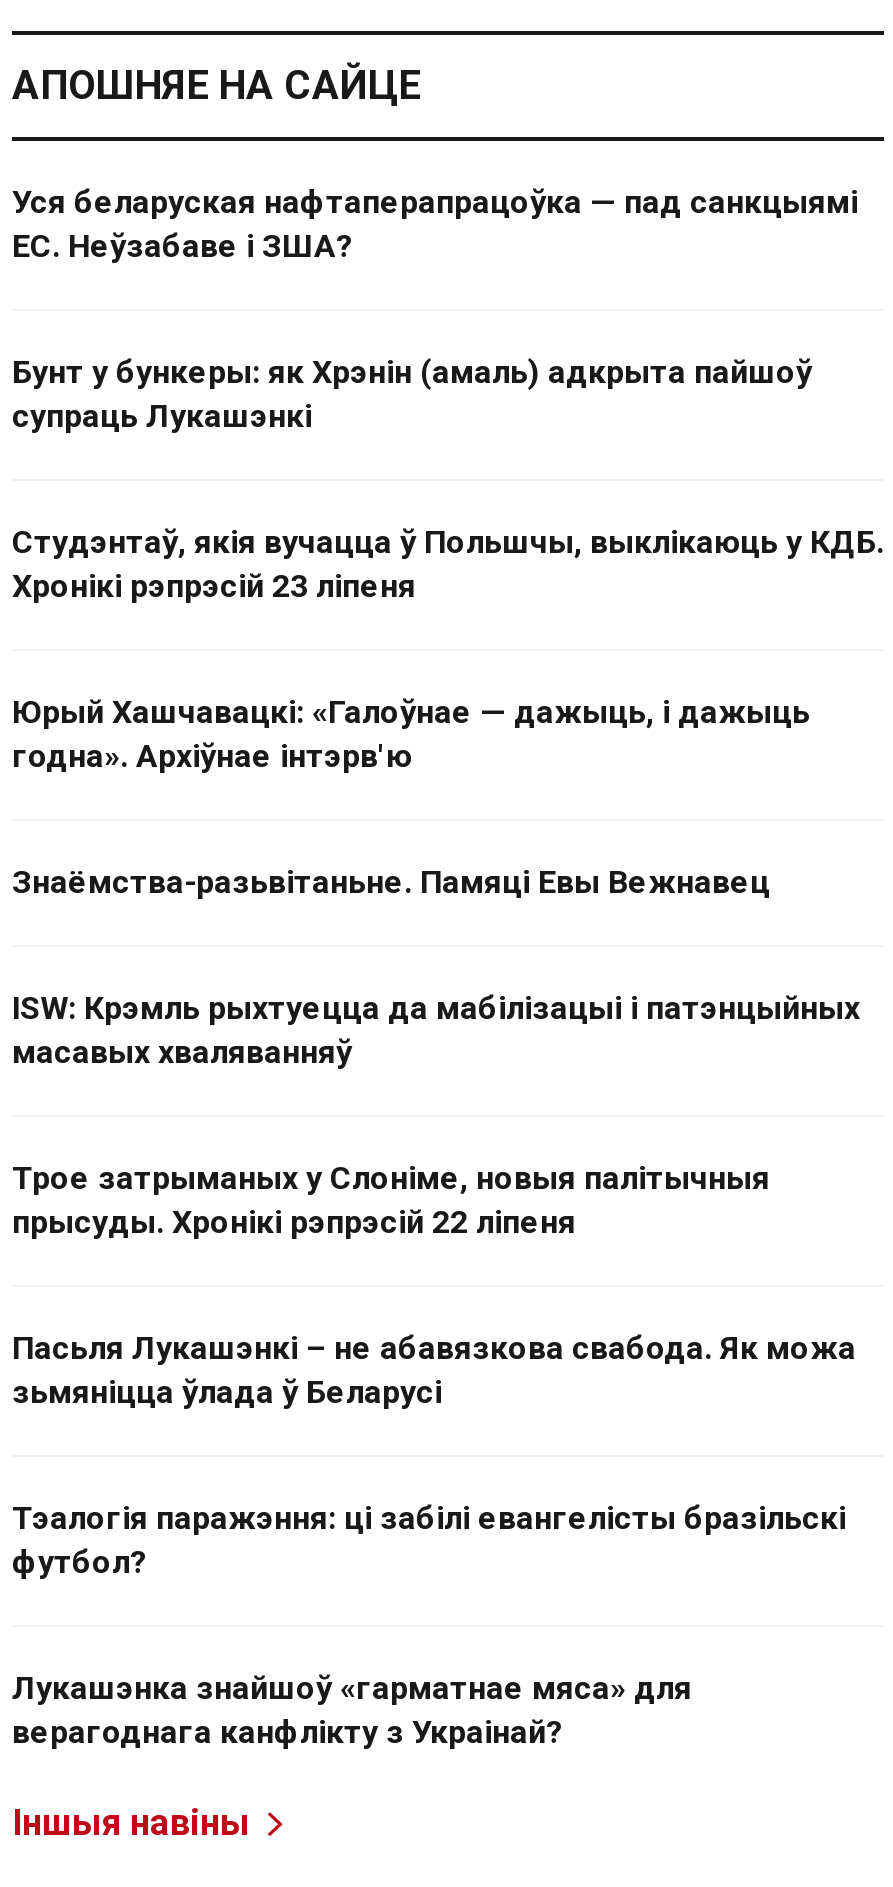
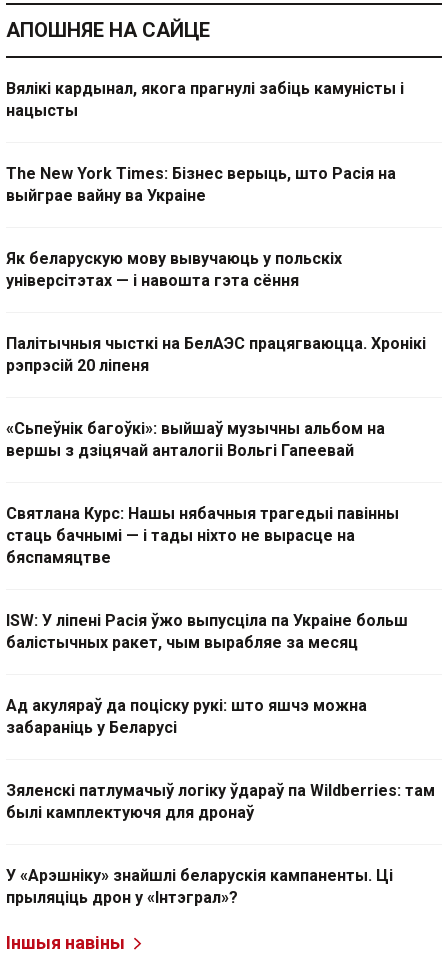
- Уся беларуская нафтаперапрацоўка — пад санкцыямі
- ЕС. Неўзабаве і ЗША?
+ Вялікі кардынал, якога прагнулі забіць камуністы і
+ нацысты

- Бунт у бункеры: як Хрэнін (амаль) адкрыта пайшоў
- супраць Лукашэнкі
+ The New York Times: Бізнес верыць, што Расія на
+ выйграе вайну ва Украіне

- Студэнтаў, якія вучацца ў Польшчы, выклікаюць у КДБ.
- Хронікі рэпрэсій 23 ліпеня
+ Як беларускую мову вывучаюць у польскіх
+ універсітэтах — і навошта гэта сёння

- Юрый Хашчавацкі: «Галоўнае — дажыць, і дажыць
- годна». Архіўнае інтэрв'ю
+ Палітычныя чысткі на БелАЭС працягваюцца. Хронікі
+ рэпрэсій 20 ліпеня

- Знаёмства-разьвітаньне. Памяці Евы Вежнавец
+ «Сьпеўнік багоўкі»: выйшаў музычны альбом на
+ вершы з дзіцячай анталогіі Вольгі Гапеевай

- ISW: Крэмль рыхтуецца да мабілізацыі і патэнцыйных
- масавых хваляванняў
+ Святлана Курс: Нашы нябачныя трагедыі павінны
+ стаць бачнымі — і тады ніхто не вырасце на
+ бяспамяцтве

- Трое затрыманых у Слоніме, новыя палітычныя
- прысуды. Хронікі рэпрэсій 22 ліпеня
+ ISW: У ліпені Расія ўжо выпусціла па Украіне больш
+ балістычных ракет, чым вырабляе за месяц

- Пасьля Лукашэнкі – не абавязкова свабода. Як можа
- зьмяніцца ўлада ў Беларусі
+ Ад акуляраў да поціску рукі: што яшчэ можна
+ забараніць у Беларусі

- Тэалогія паражэння: ці забілі евангелісты бразільскі
- футбол?
+ Зяленскі патлумачыў логіку ўдараў па Wildberries: там
+ былі камплектуючя для дронаў

- Лукашэнка знайшоў «гарматнае мяса» для
- верагоднага канфлікту з Украінай?
+ У «Арэшніку» знайшлі беларускія кампаненты. Ці
+ прыляціць дрон у «Інтэграл»?
